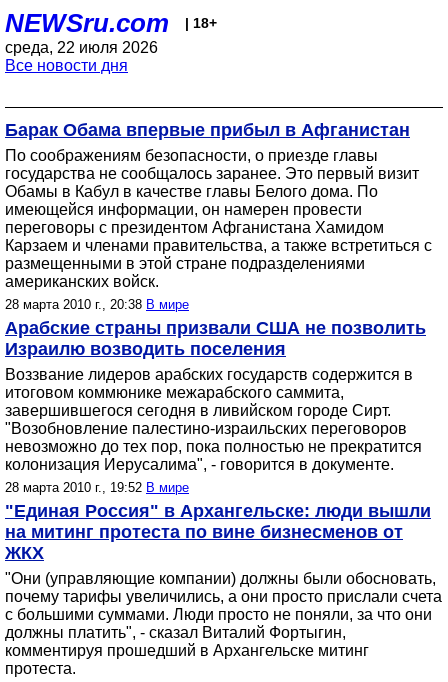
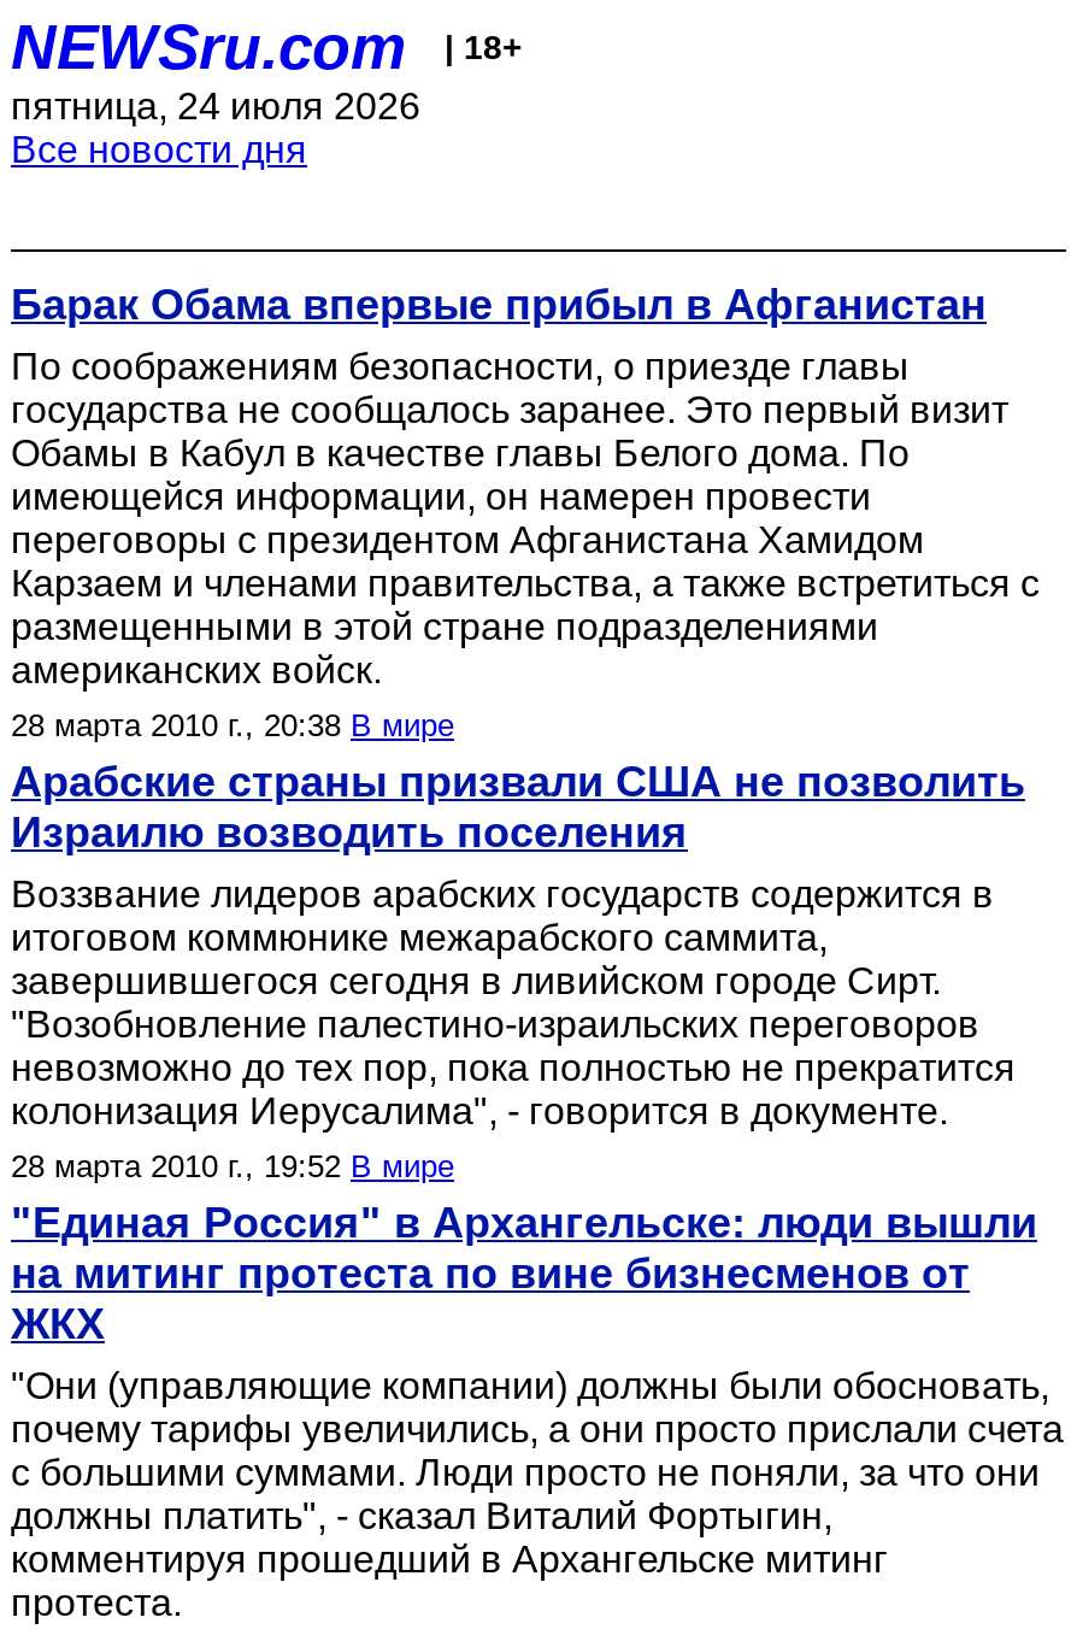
- среда, 22 июля 2026
+ пятница, 24 июля 2026
